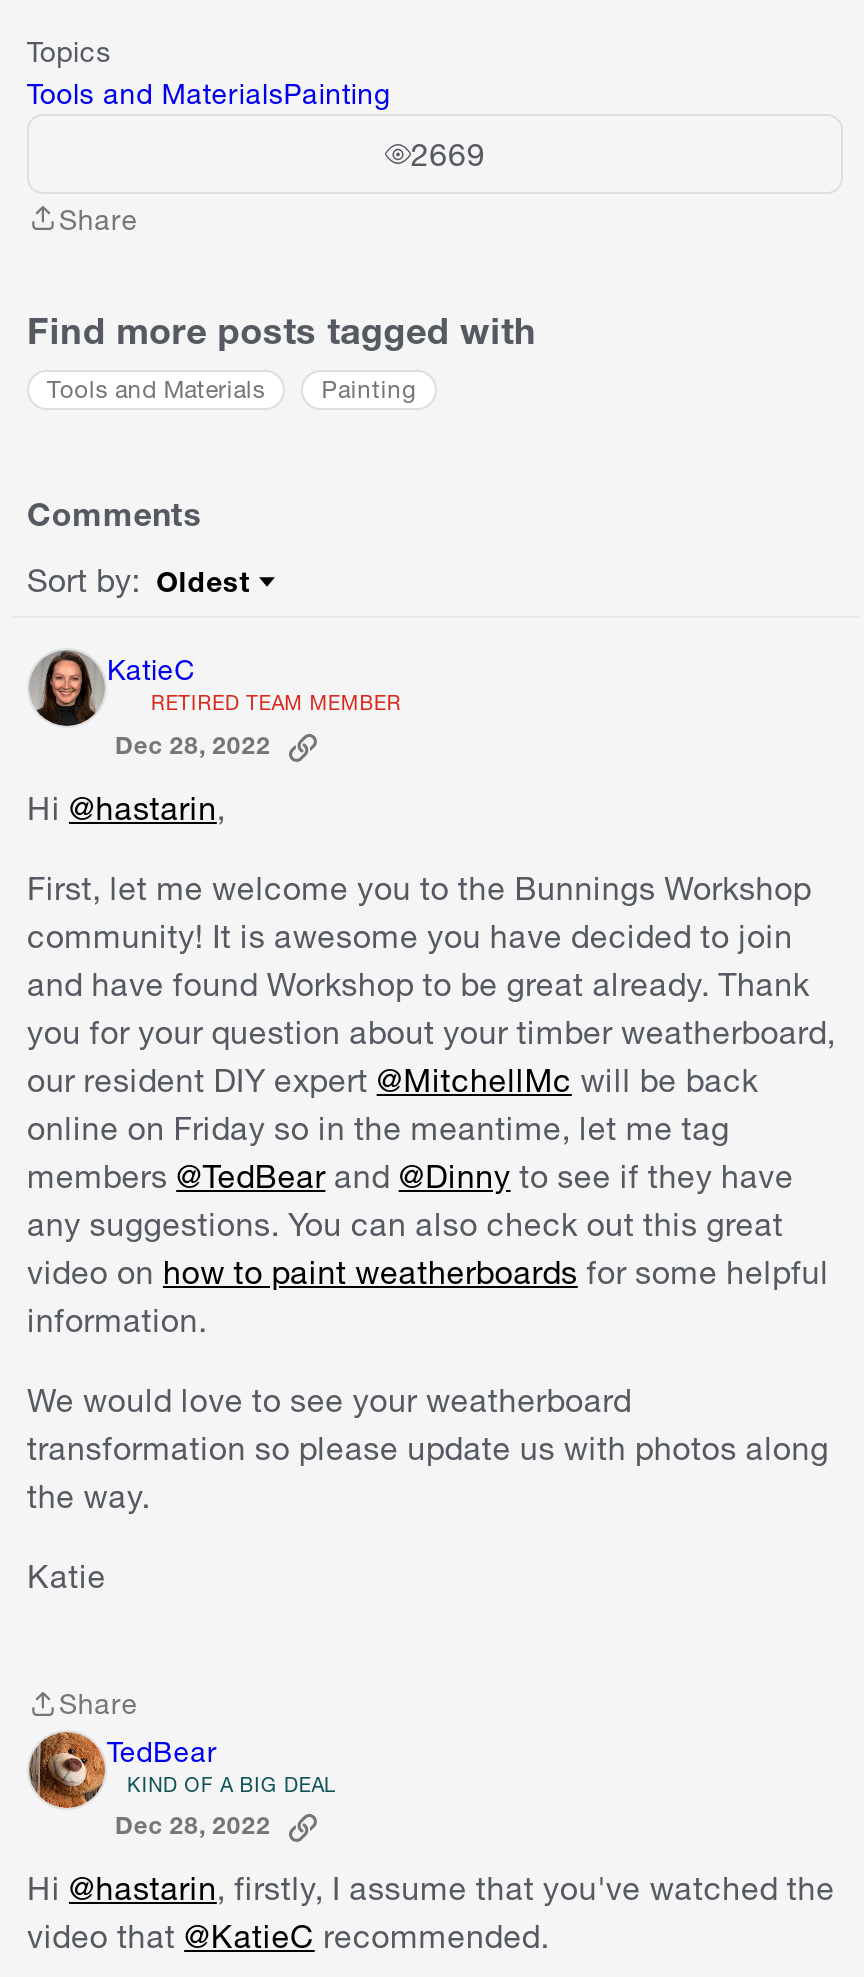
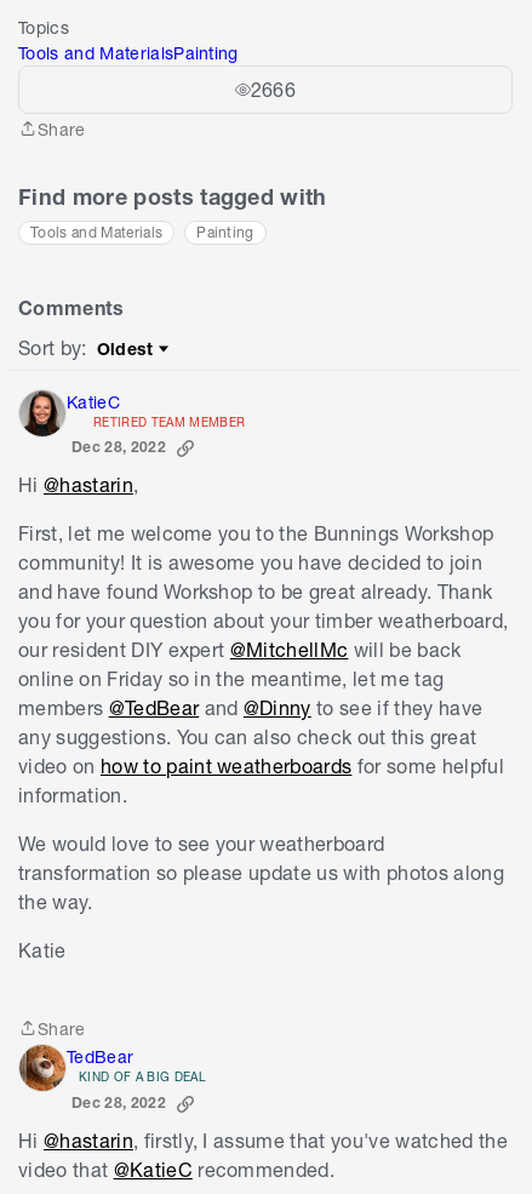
- 2669
+ 2666
